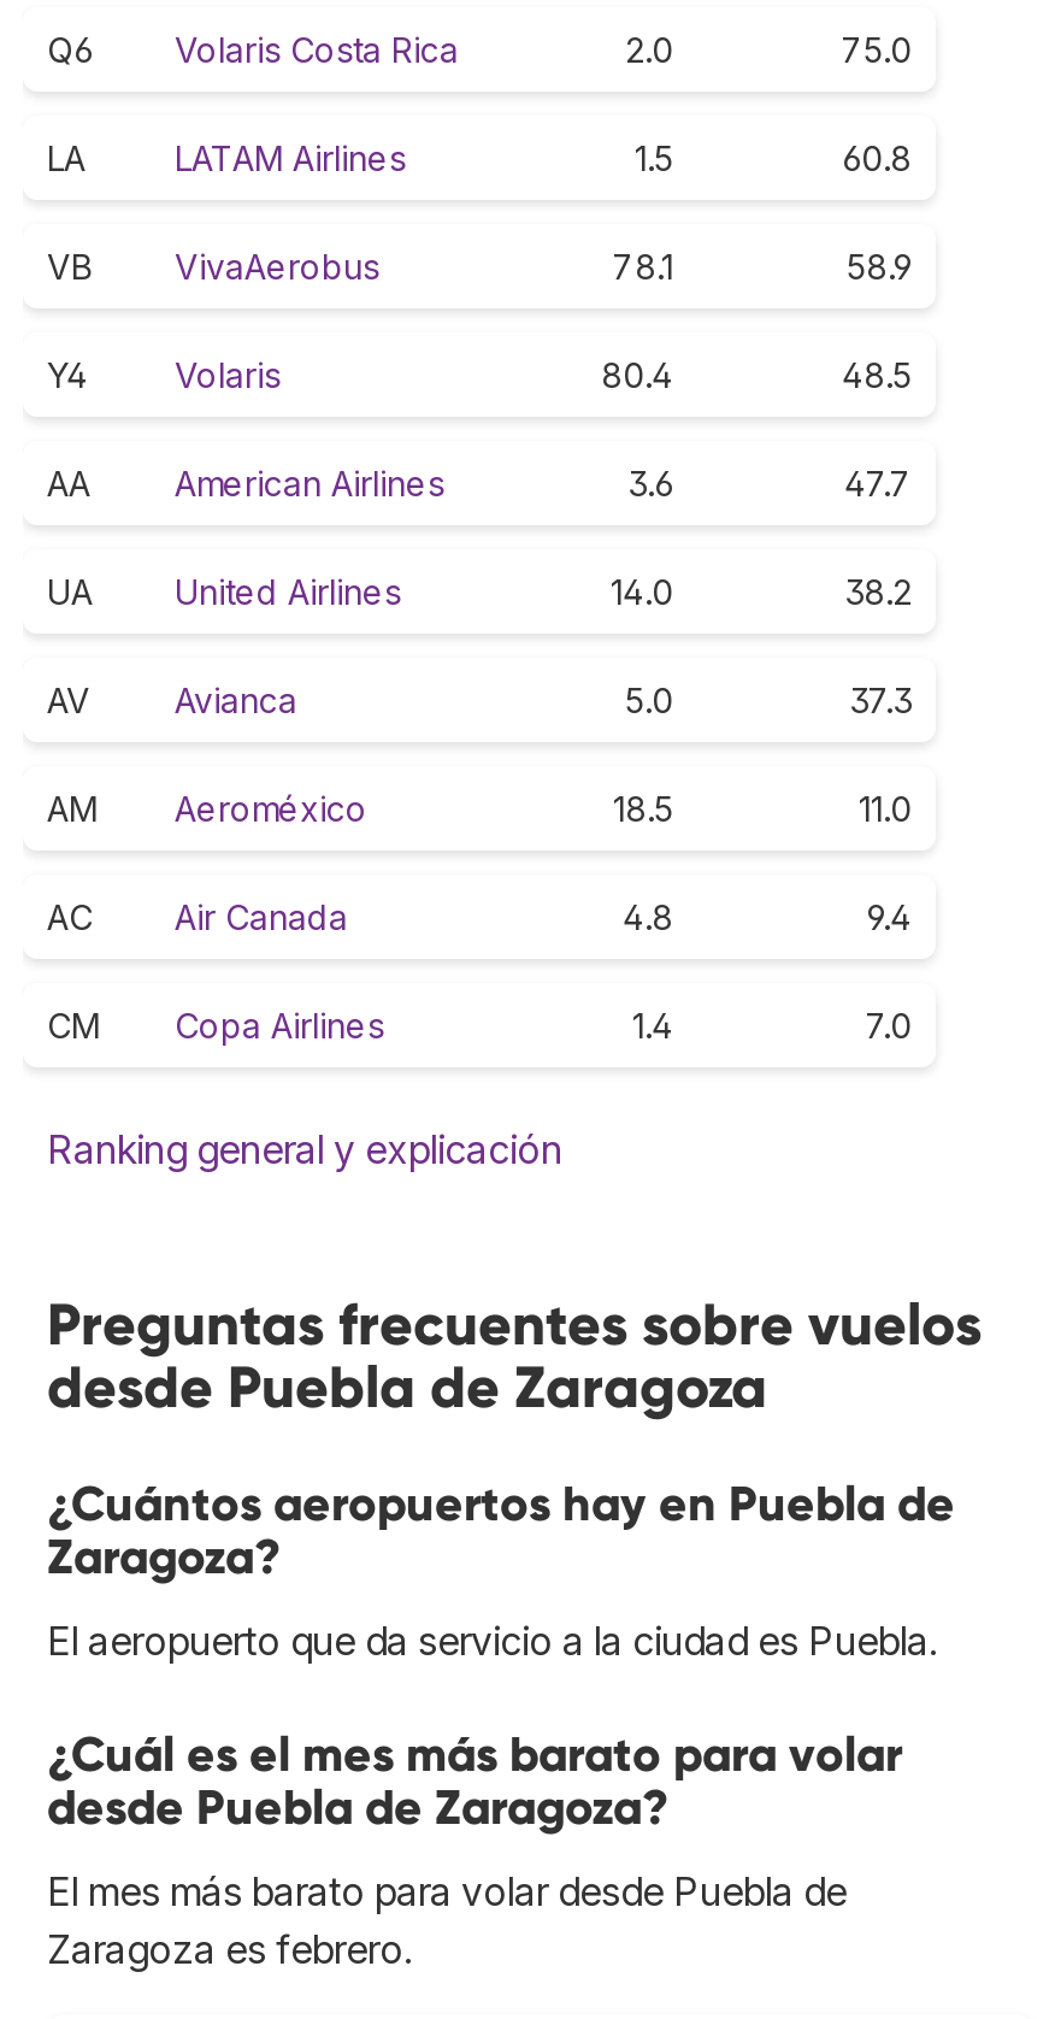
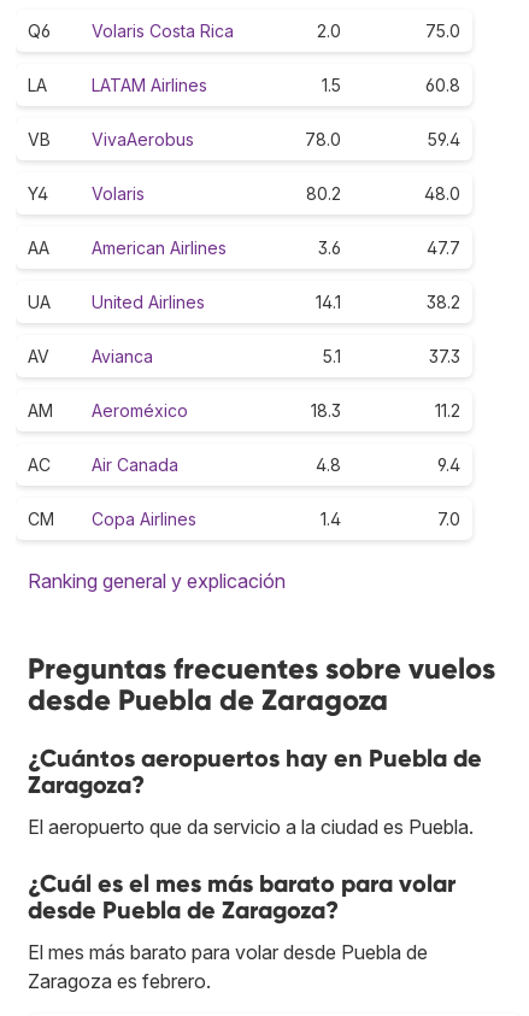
- 78.1
+ 78.0

- 58.9
+ 59.4

- 80.4
+ 80.2

- 48.5
+ 48.0

- 14.0
+ 14.1

- 5.0
+ 5.1

- 18.5
+ 18.3

- 11.0
+ 11.2
